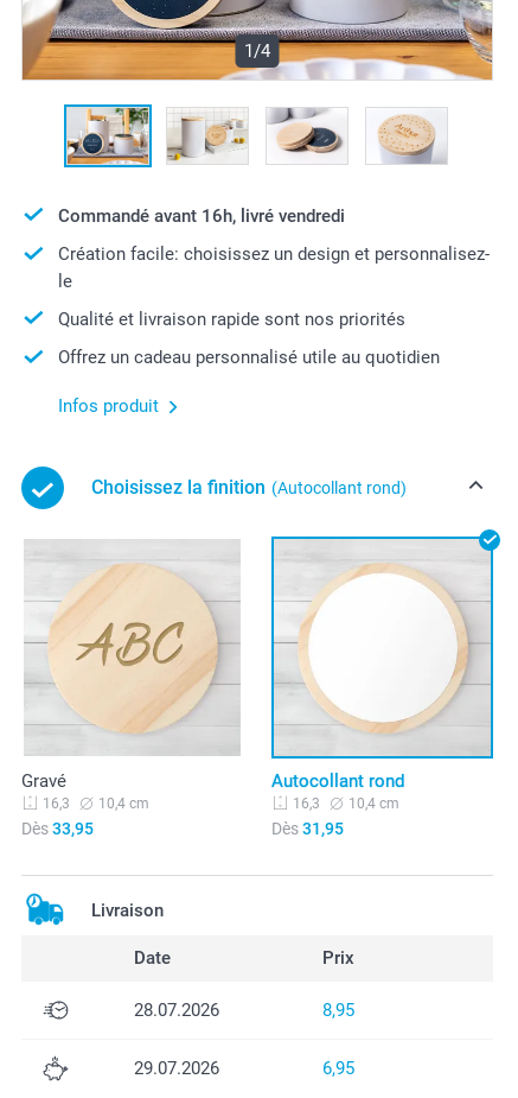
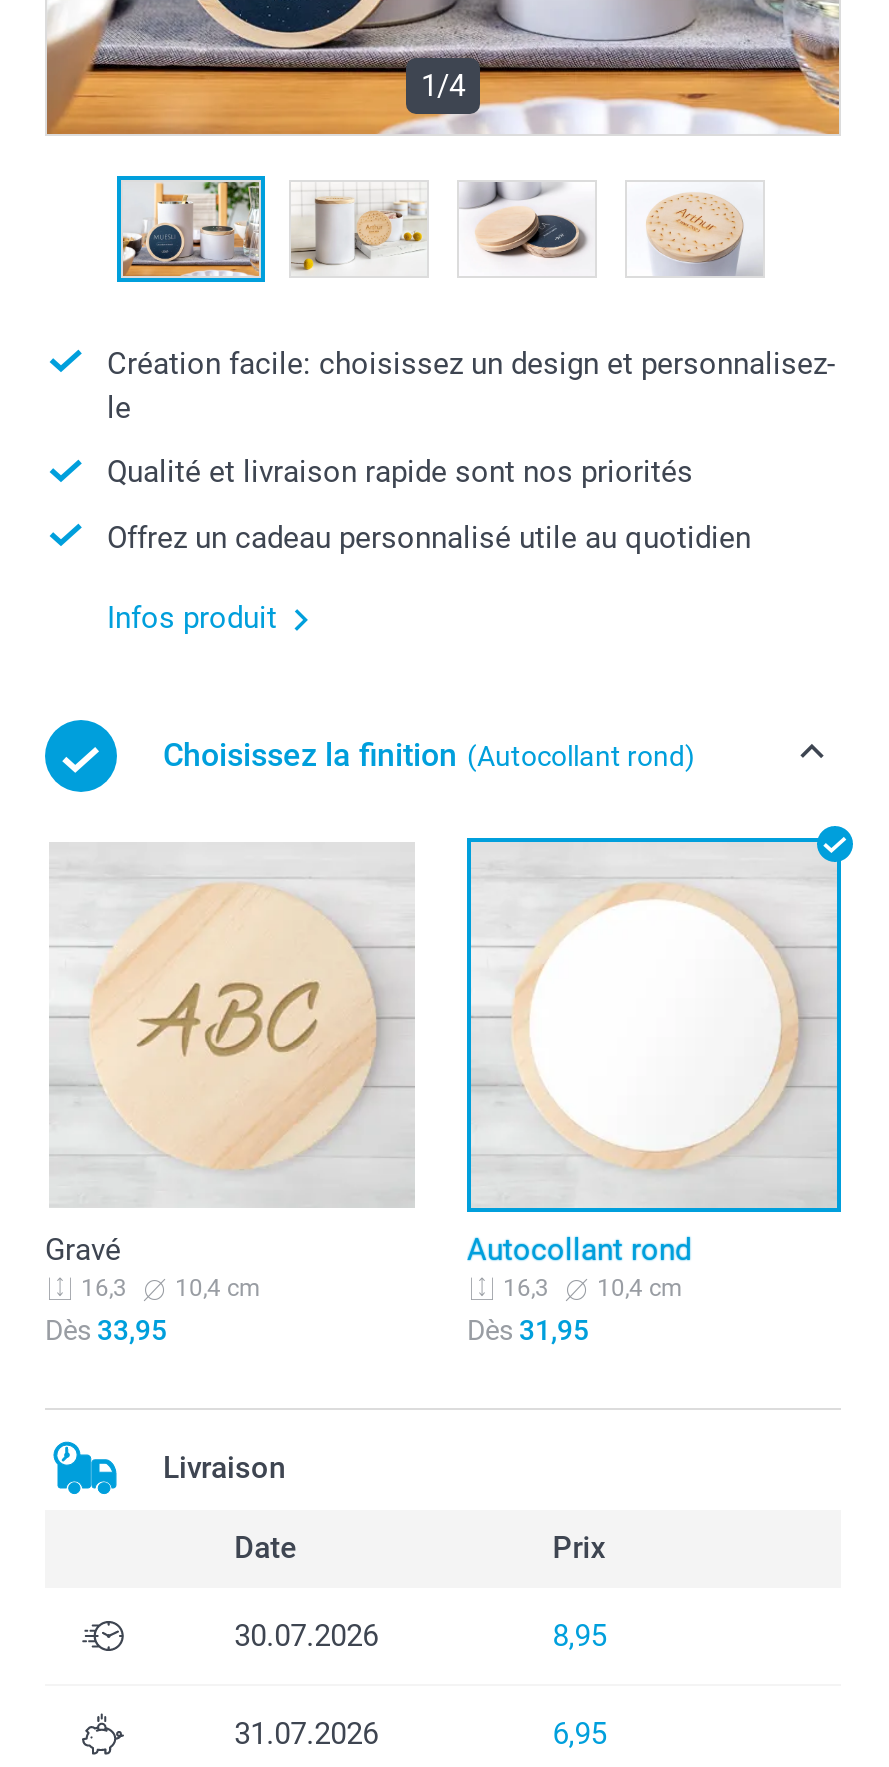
- Commandé avant 16h, livré vendredi

- 28.07.2026
+ 30.07.2026

- 29.07.2026
+ 31.07.2026
